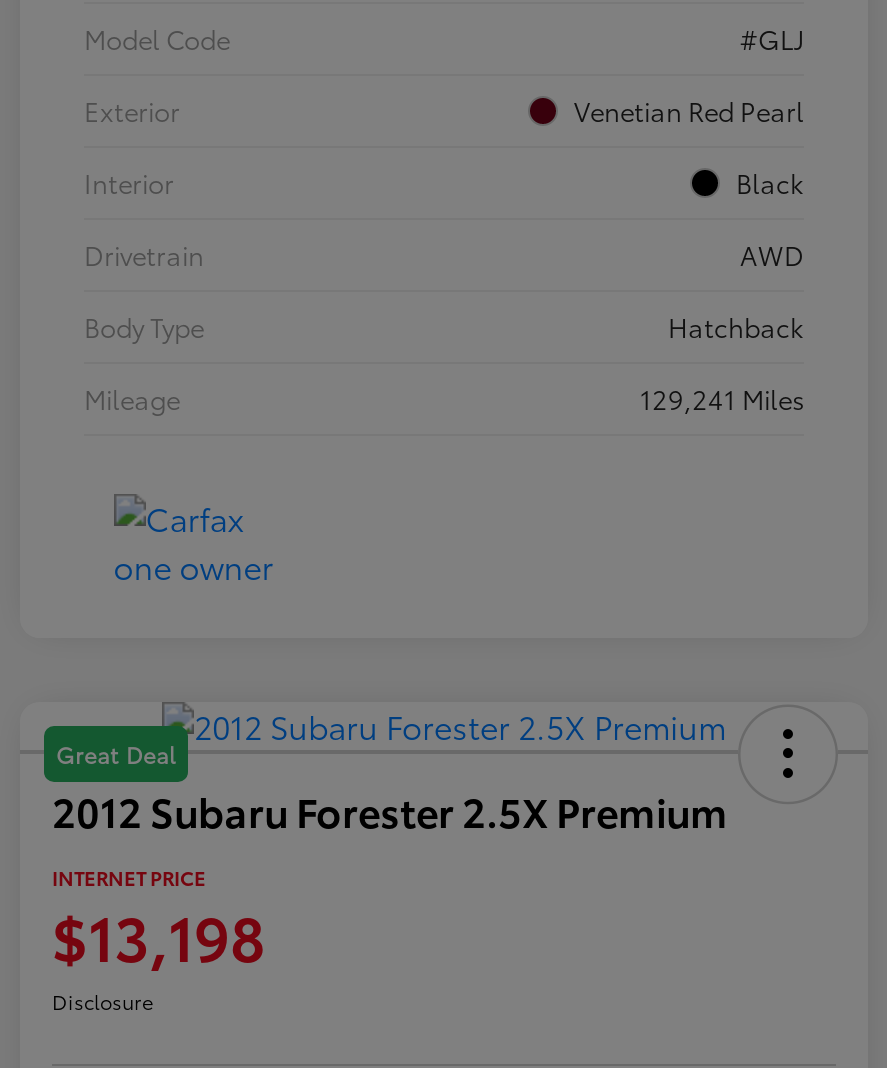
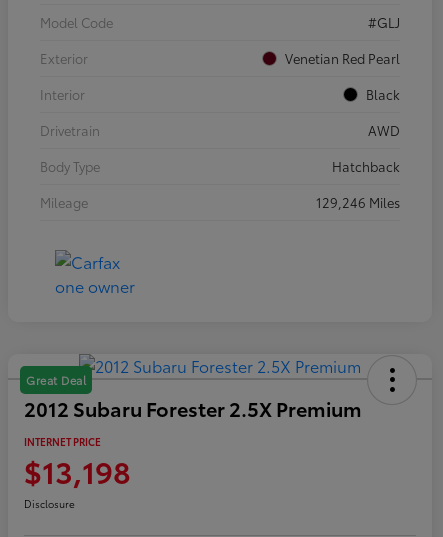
- 129,241 Miles
+ 129,246 Miles
